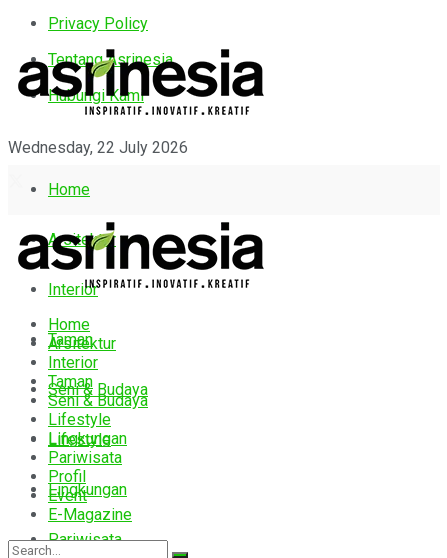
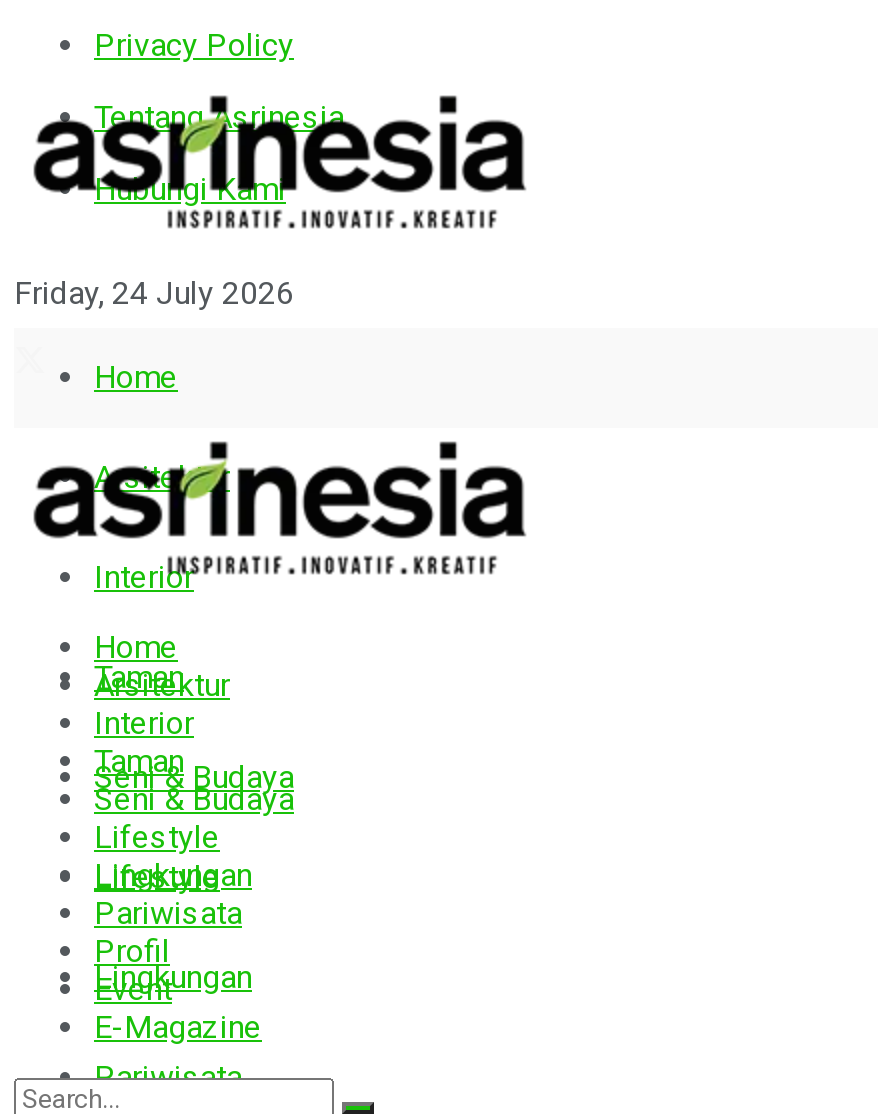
- Wednesday, 22 July 2026
+ Friday, 24 July 2026
